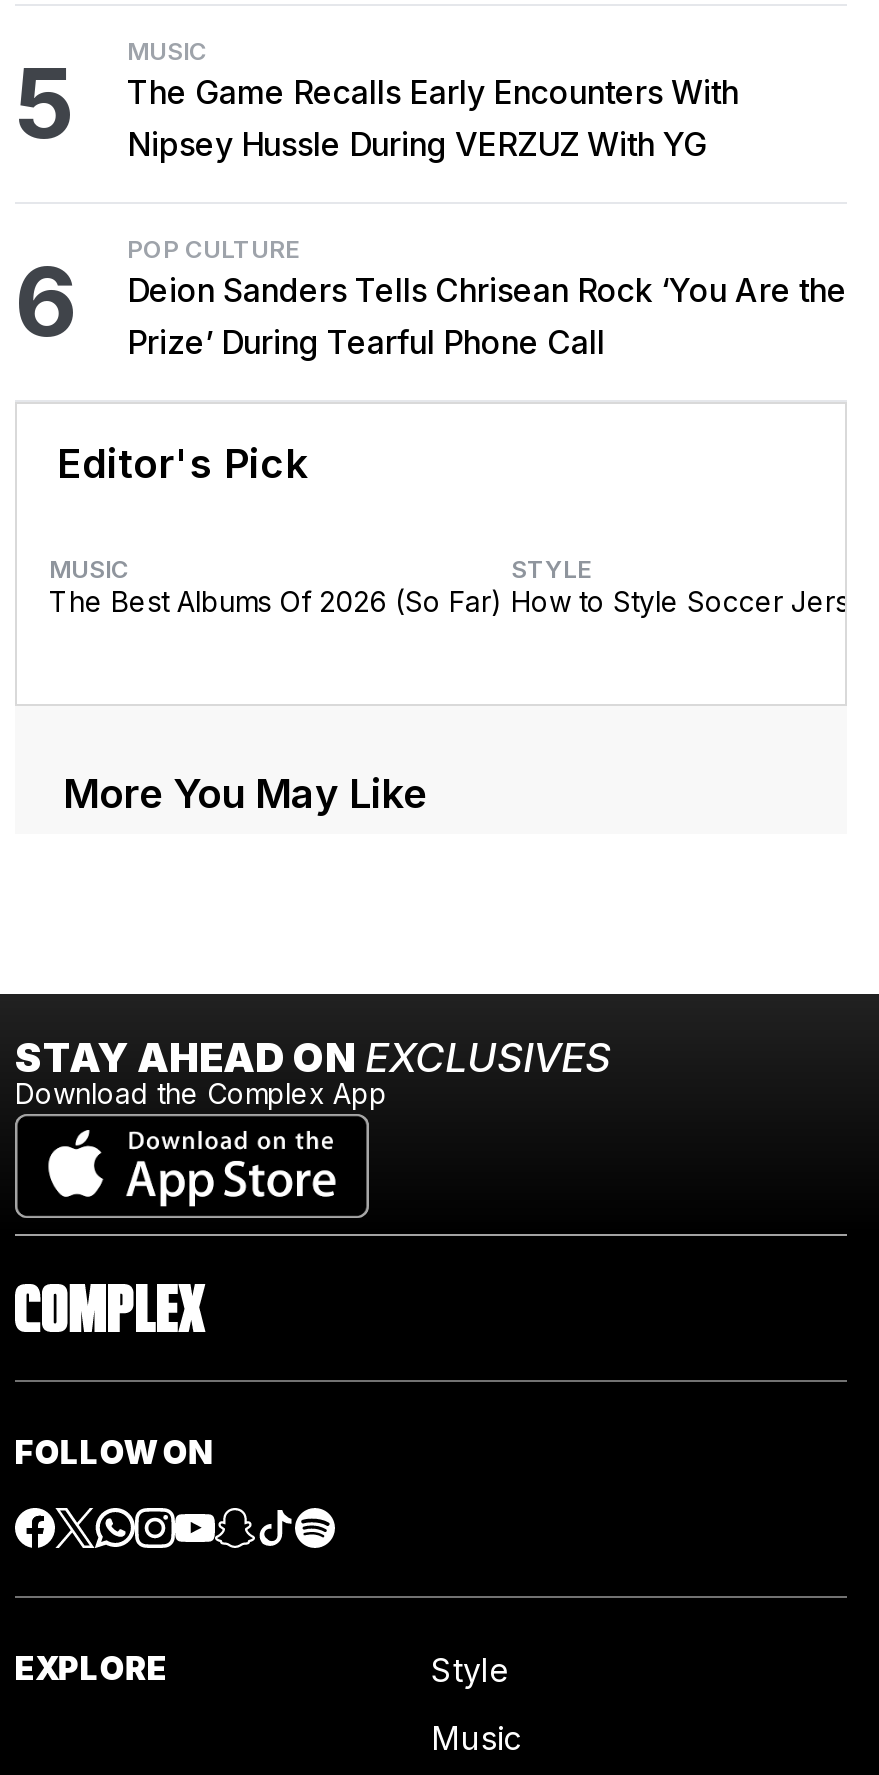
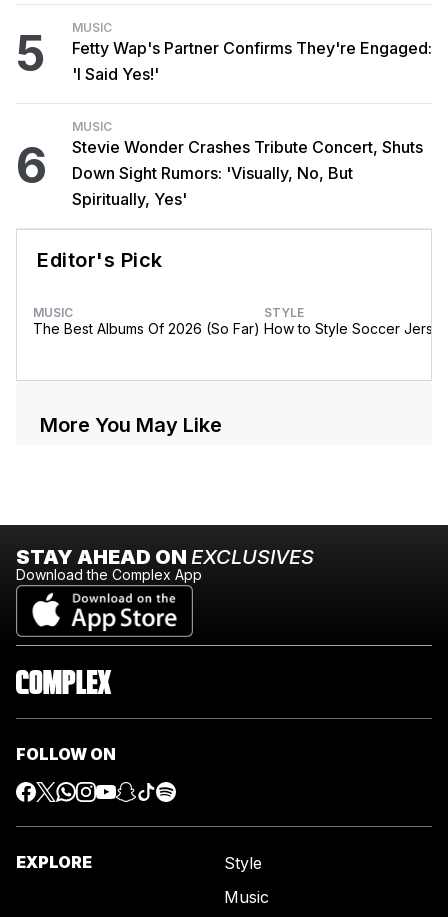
- The Game Recalls Early Encounters With
- Nipsey Hussle During VERZUZ With YG
+ Fetty Wap's Partner Confirms They're Engaged:
+ 'I Said Yes!'

- POP CULTURE
- Deion Sanders Tells Chrisean Rock ‘You Are the
- Prize’ During Tearful Phone Call
+ MUSIC
+ Stevie Wonder Crashes Tribute Concert, Shuts
+ Down Sight Rumors: 'Visually, No, But
+ Spiritually, Yes'
